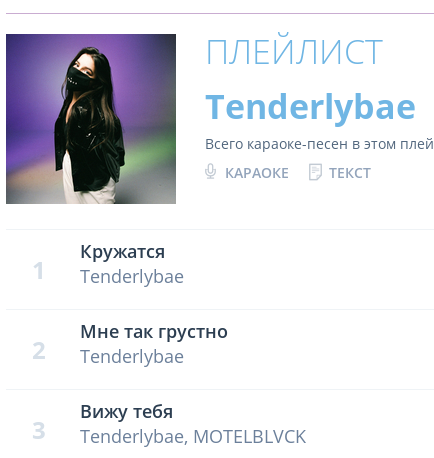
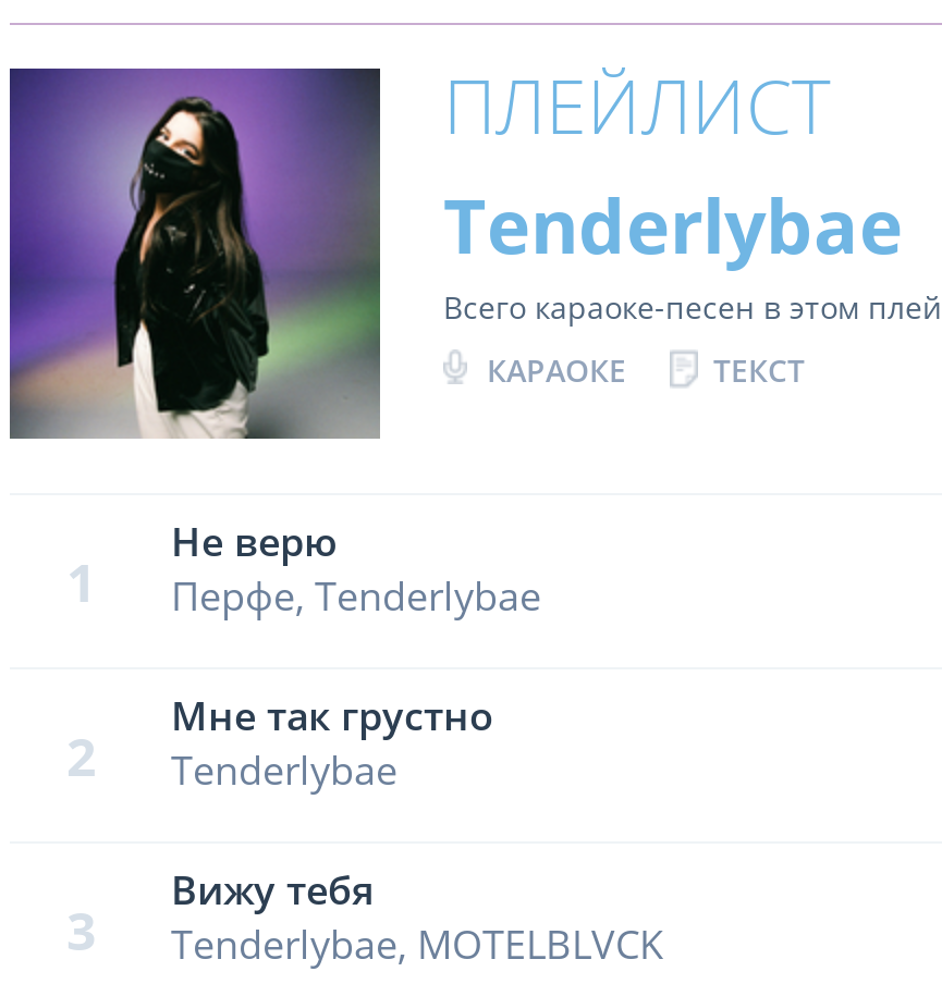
- Кружатся
- Tenderlybae
+ Не верю
+ Перфе, Tenderlybae
